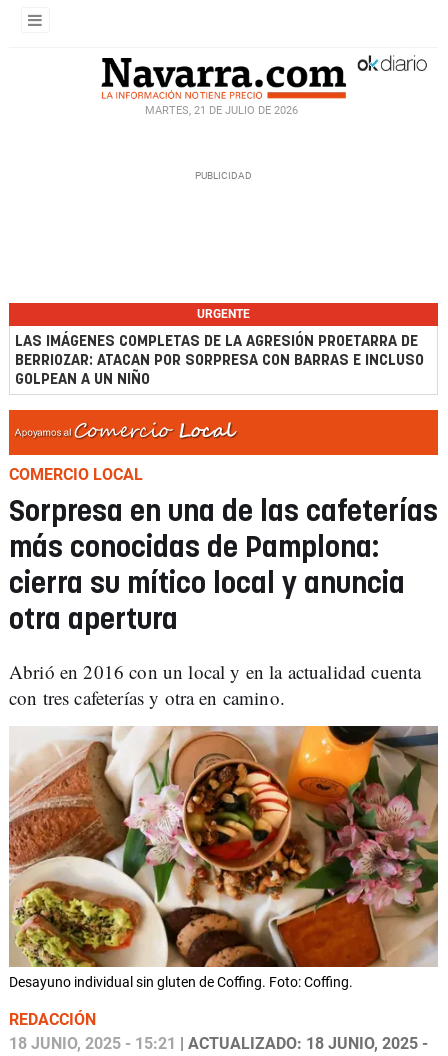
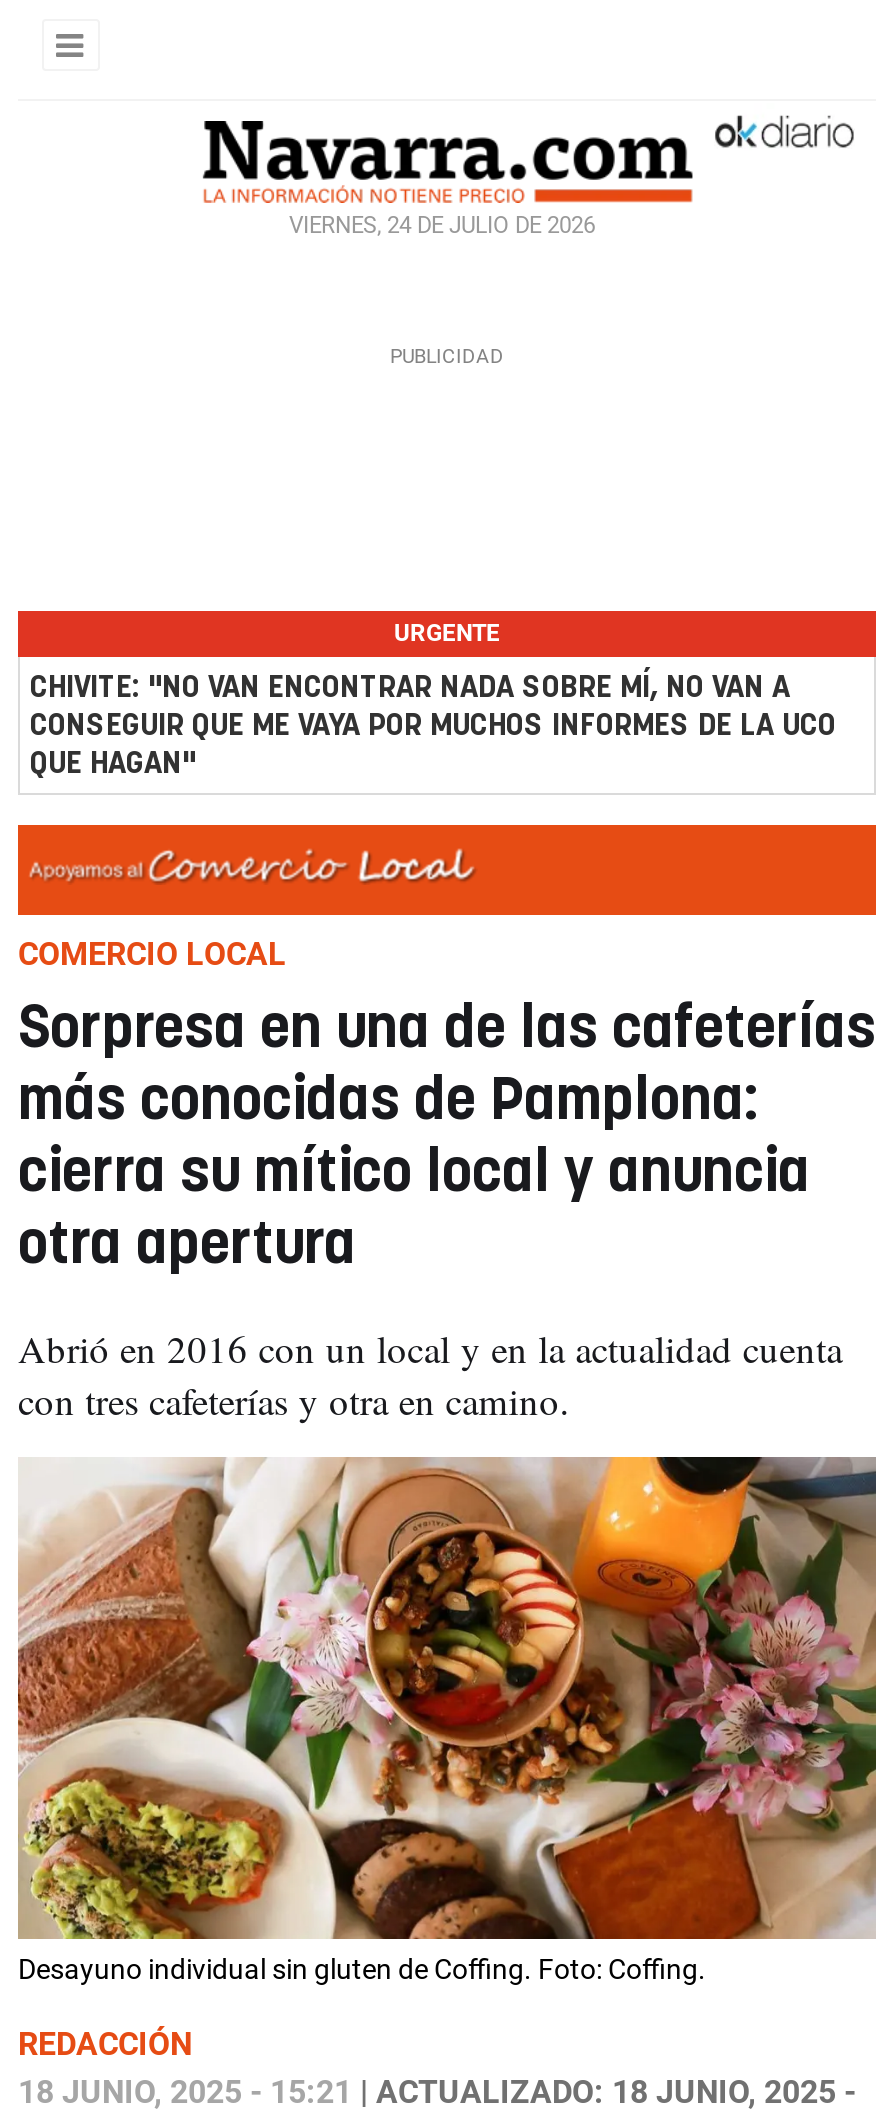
- MARTES, 21 DE JULIO DE 2026
+ VIERNES, 24 DE JULIO DE 2026

- LAS IMÁGENES COMPLETAS DE LA AGRESIÓN PROETARRA DE
- BERRIOZAR: ATACAN POR SORPRESA CON BARRAS E INCLUSO
- GOLPEAN A UN NIÑO
+ CHIVITE: "NO VAN ENCONTRAR NADA SOBRE MÍ, NO VAN A
+ CONSEGUIR QUE ME VAYA POR MUCHOS INFORMES DE LA UCO
+ QUE HAGAN"
